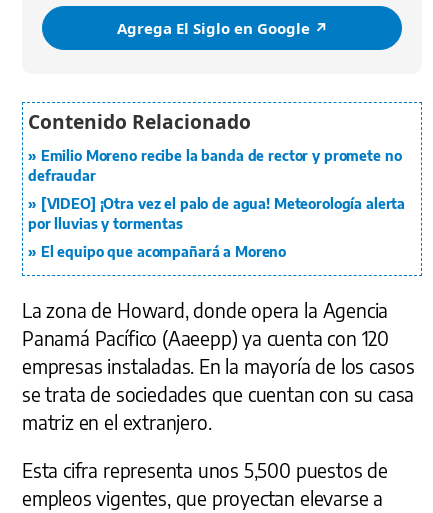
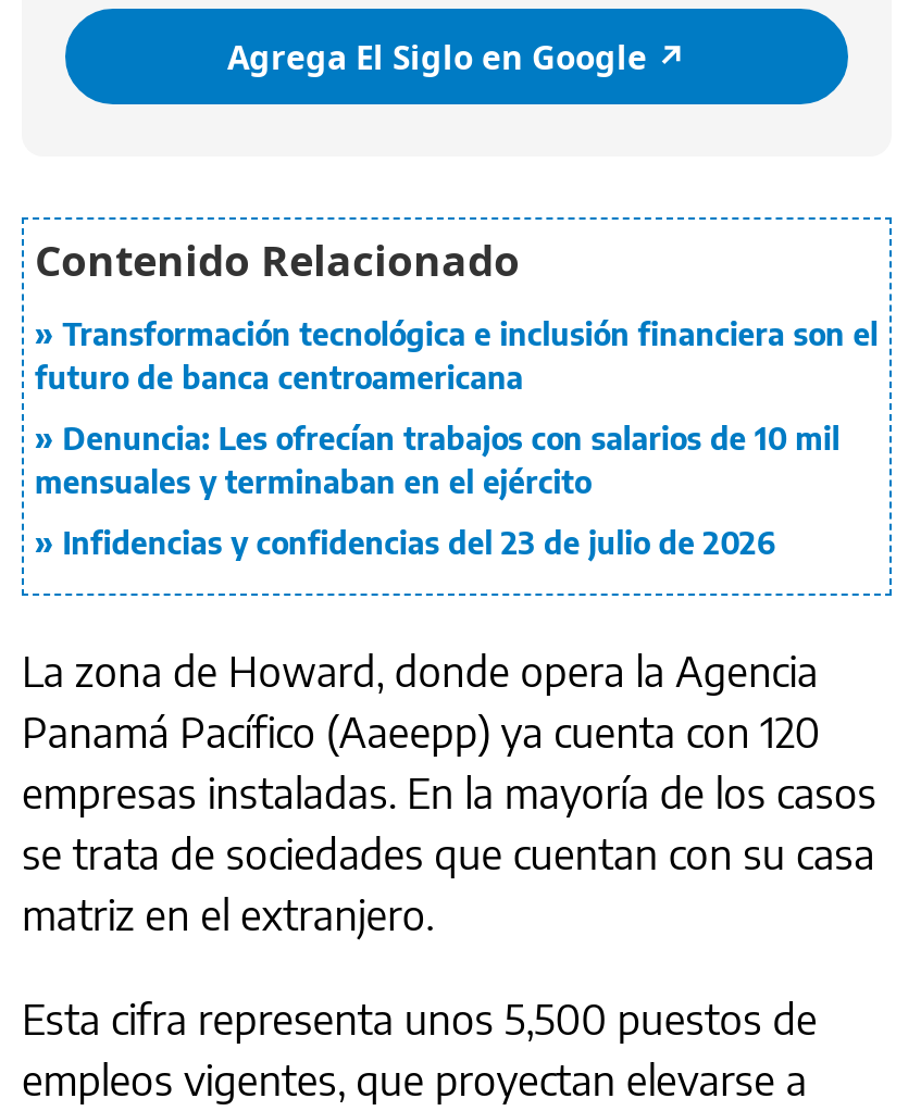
- Emilio Moreno recibe la banda de rector y promete no
- defraudar
+ Transformación tecnológica e inclusión financiera son el
+ futuro de banca centroamericana

- [VIDEO] ¡Otra vez el palo de agua! Meteorología alerta
- por lluvias y tormentas
+ Denuncia: Les ofrecían trabajos con salarios de 10 mil
+ mensuales y terminaban en el ejército

- El equipo que acompañará a Moreno
+ Infidencias y confidencias del 23 de julio de 2026
